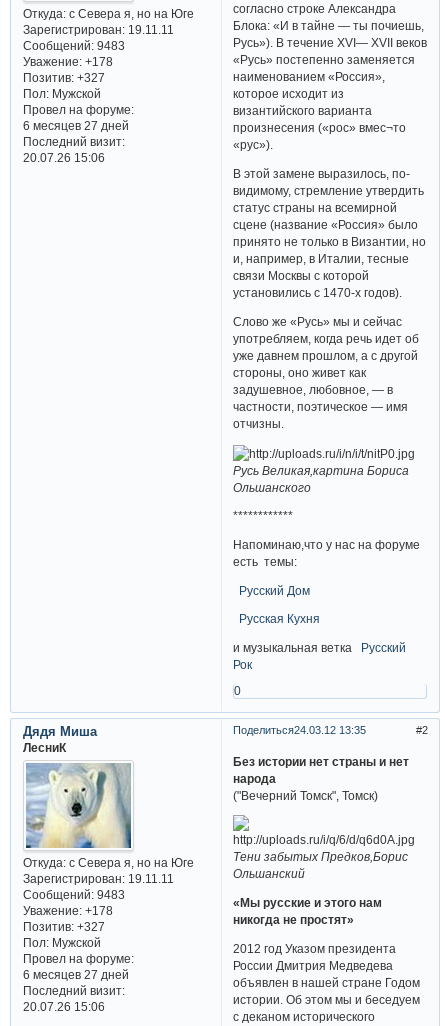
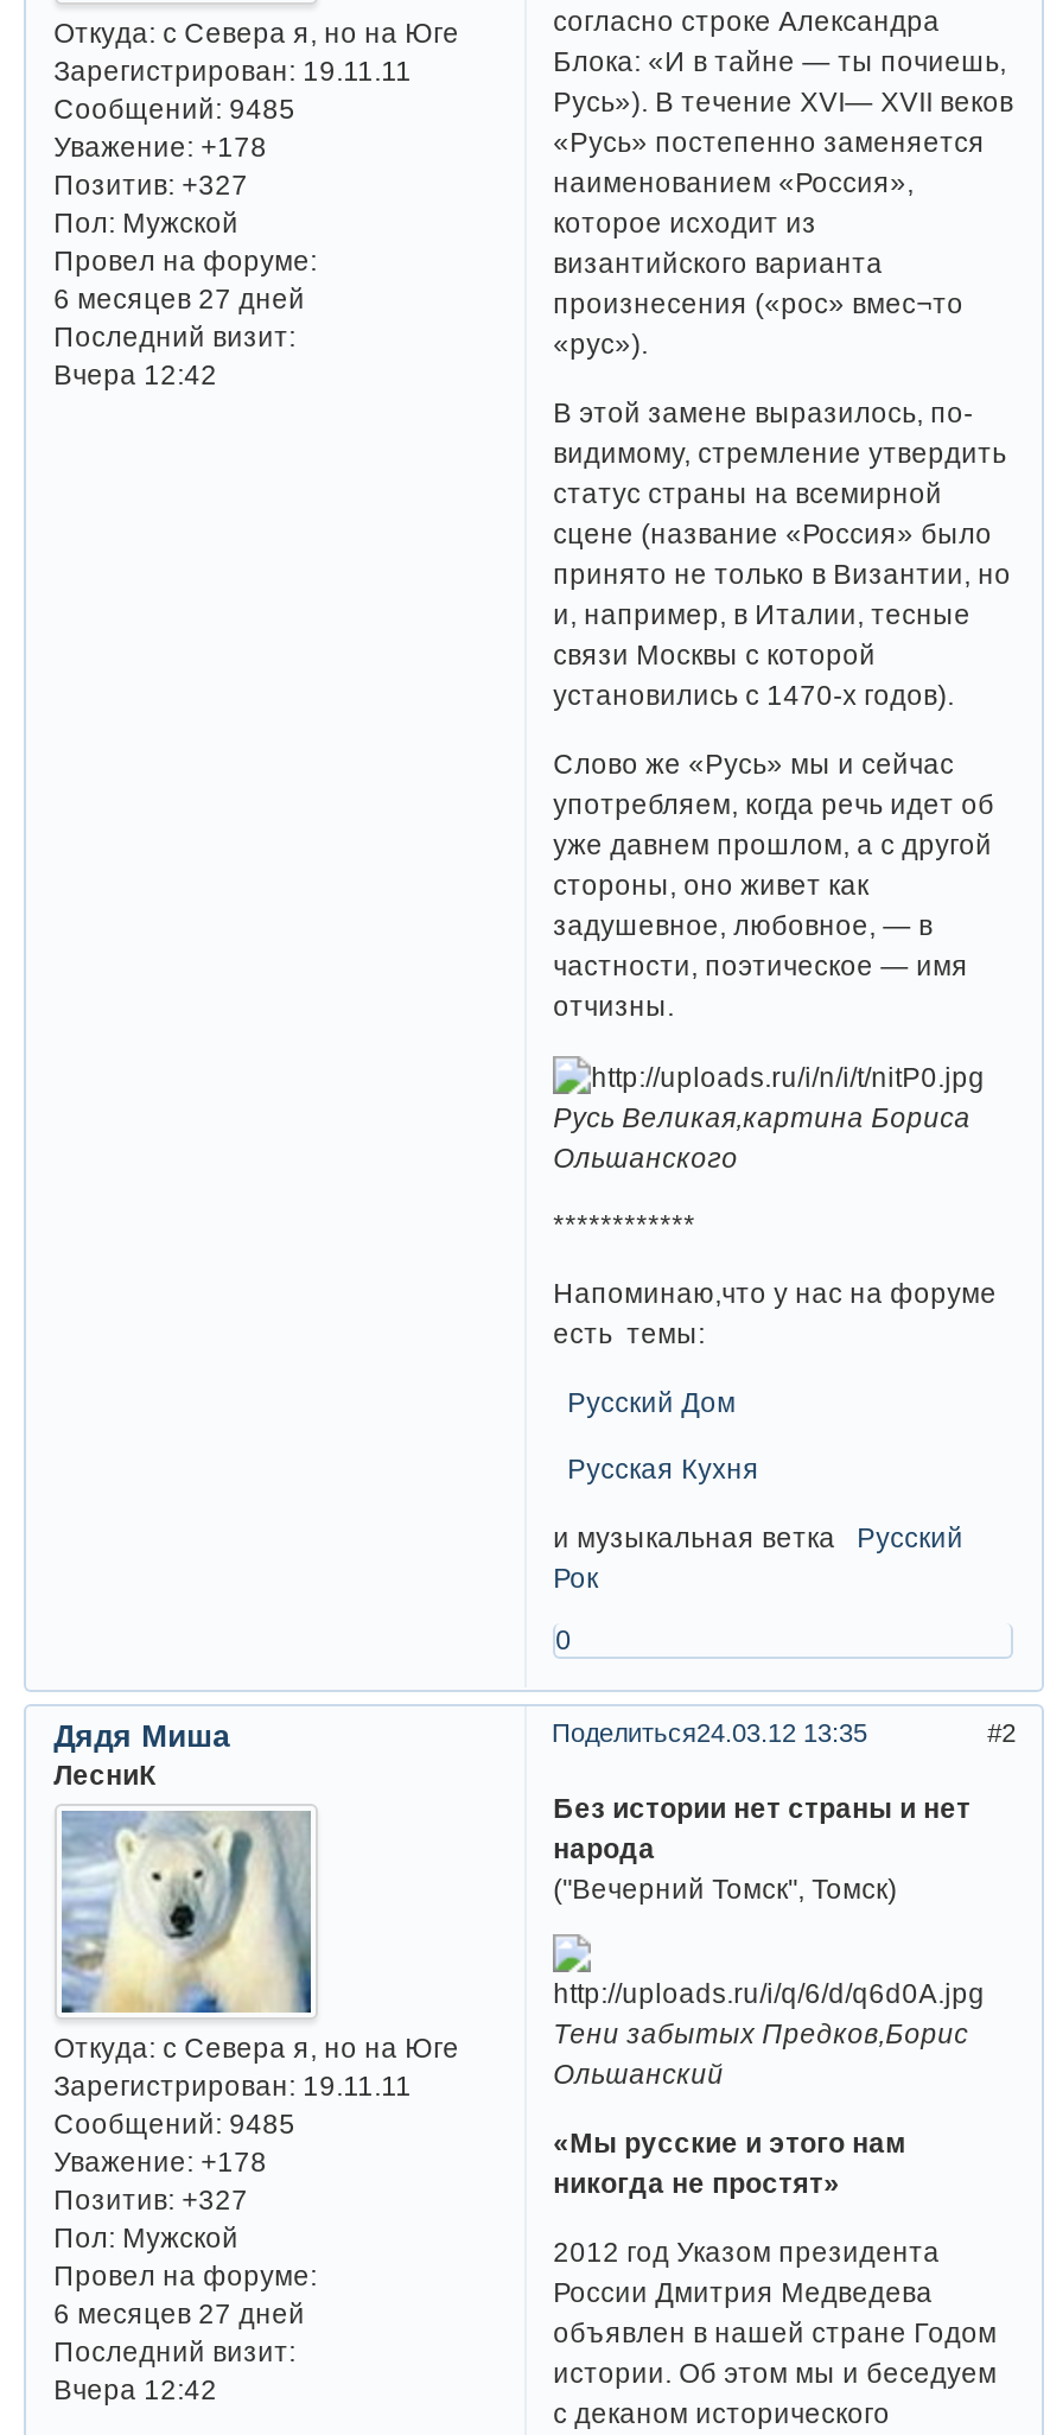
- Сообщений: 9483
+ Сообщений: 9485

- 20.07.26 15:06
+ Вчера 12:42

- Сообщений: 9483
+ Сообщений: 9485

- 20.07.26 15:06
+ Вчера 12:42
